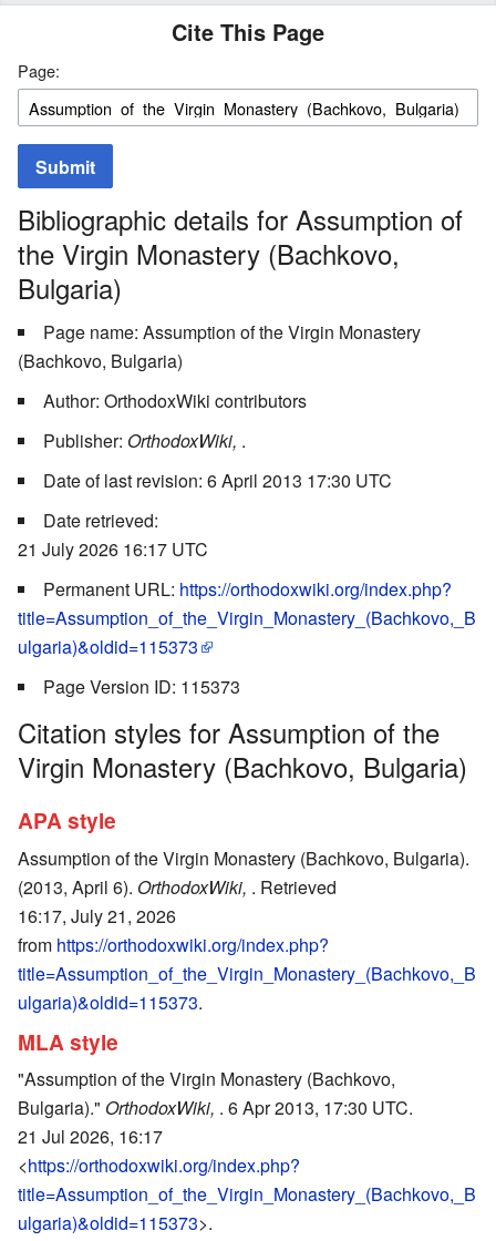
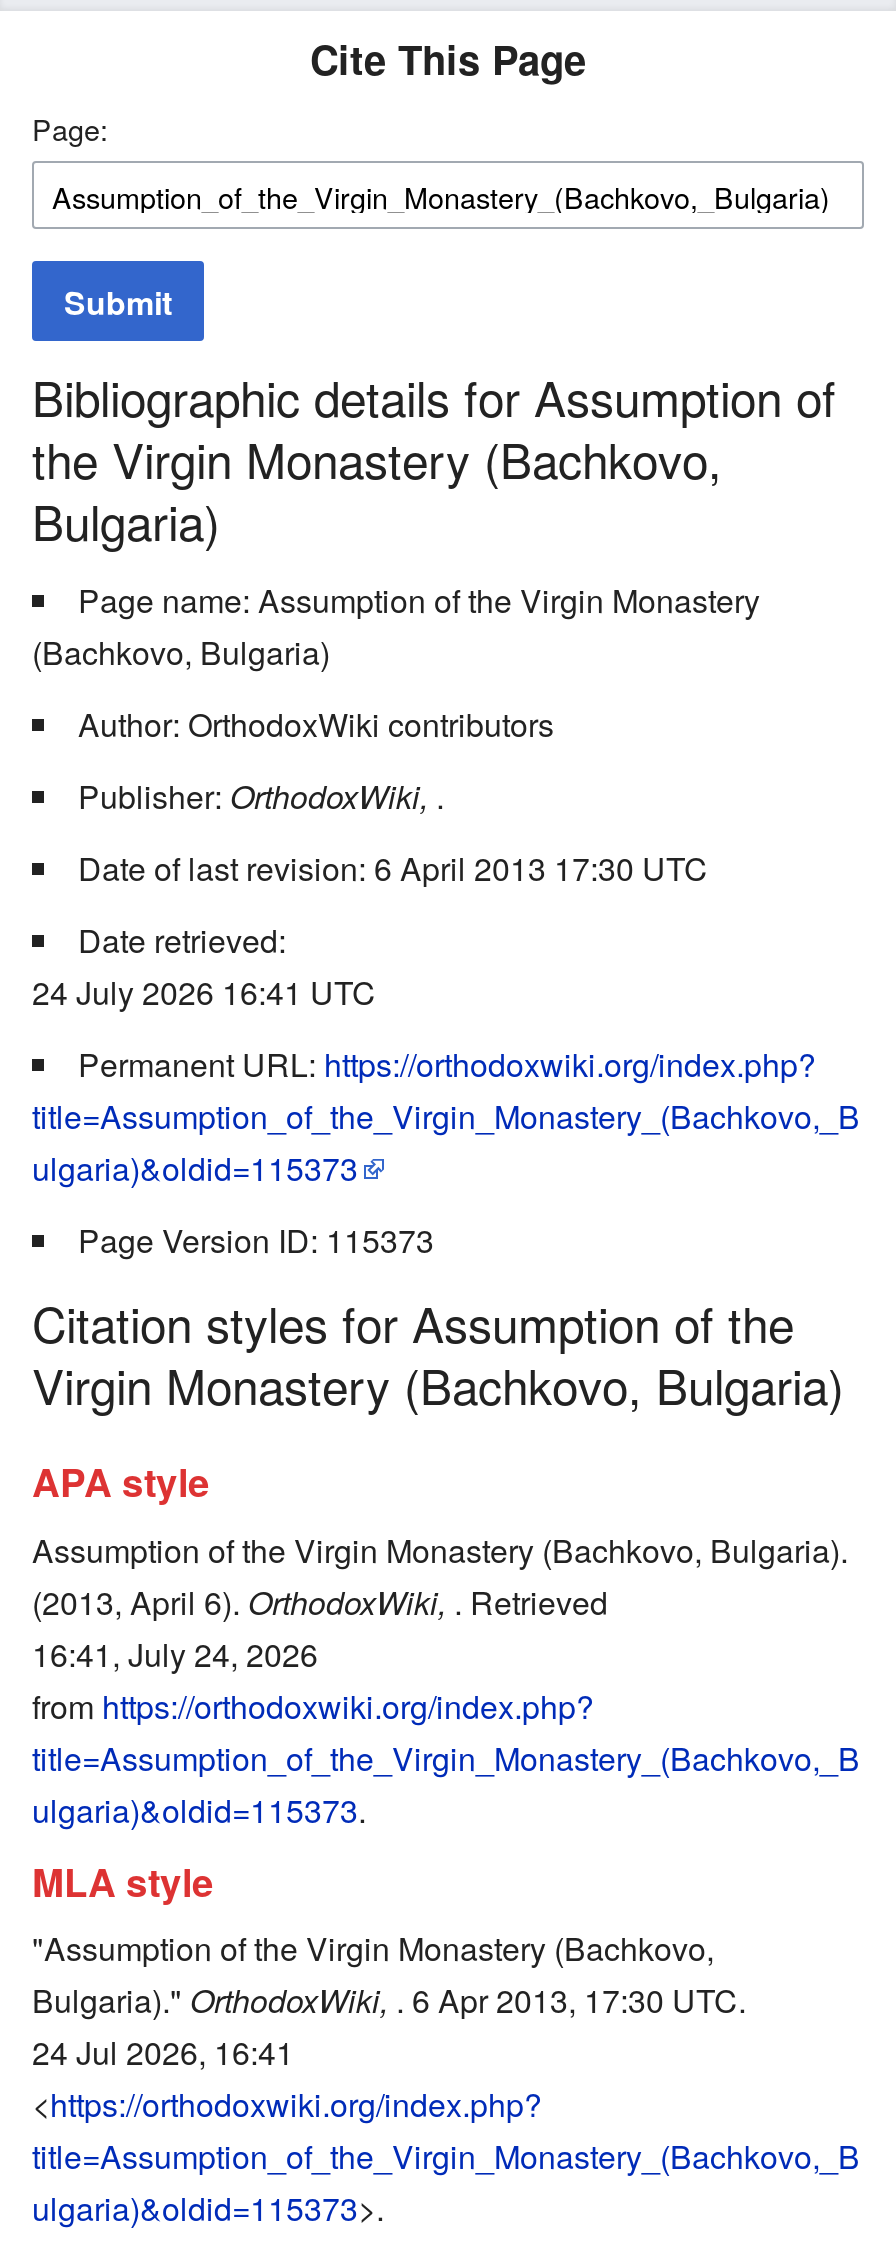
- 21 July 2026 16:17 UTC
+ 24 July 2026 16:41 UTC

- 16:17, July 21, 2026
+ 16:41, July 24, 2026

- 21 Jul 2026, 16:17
+ 24 Jul 2026, 16:41
